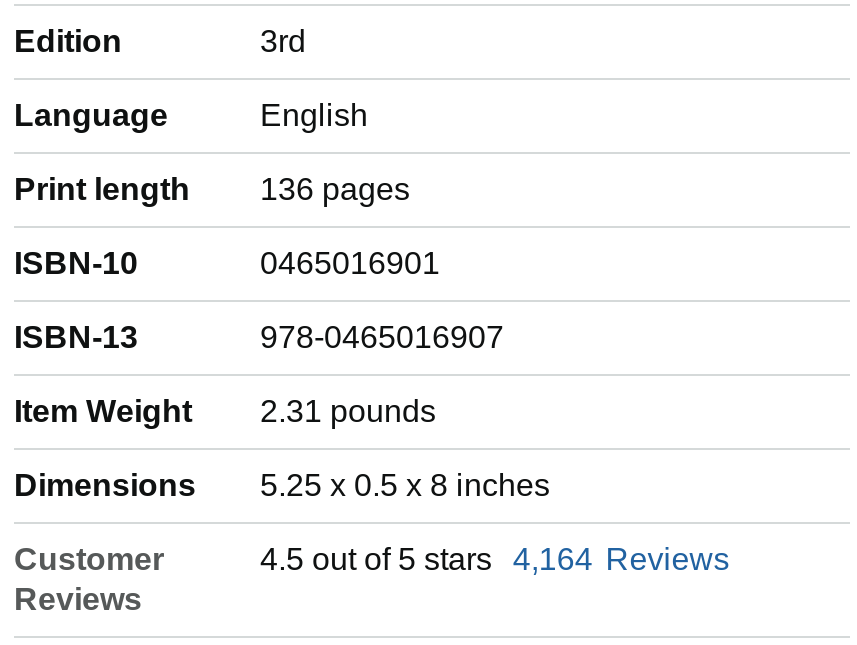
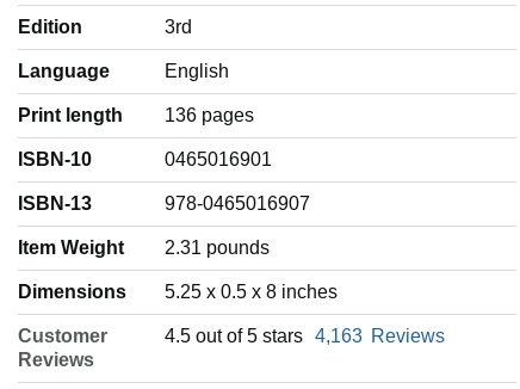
- 4.5 out of 5 stars 4,164 Reviews
+ 4.5 out of 5 stars 4,163 Reviews
